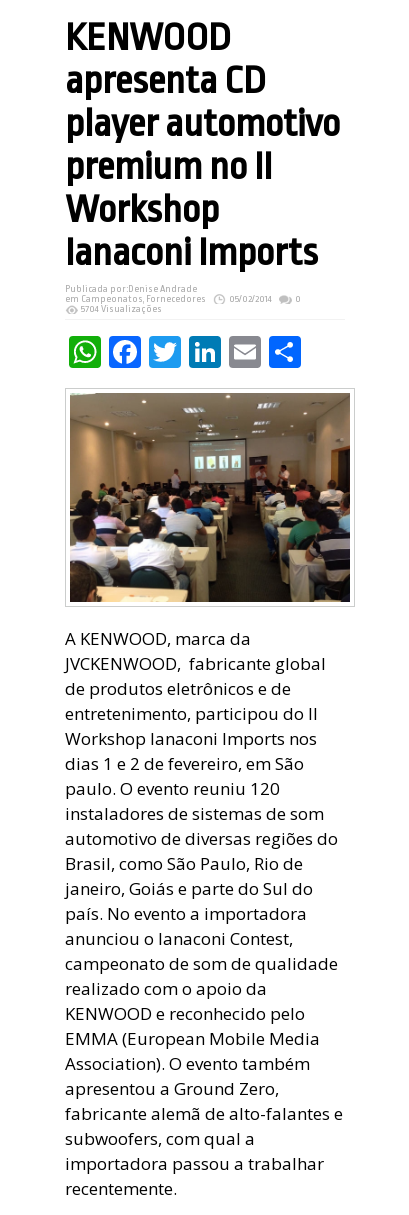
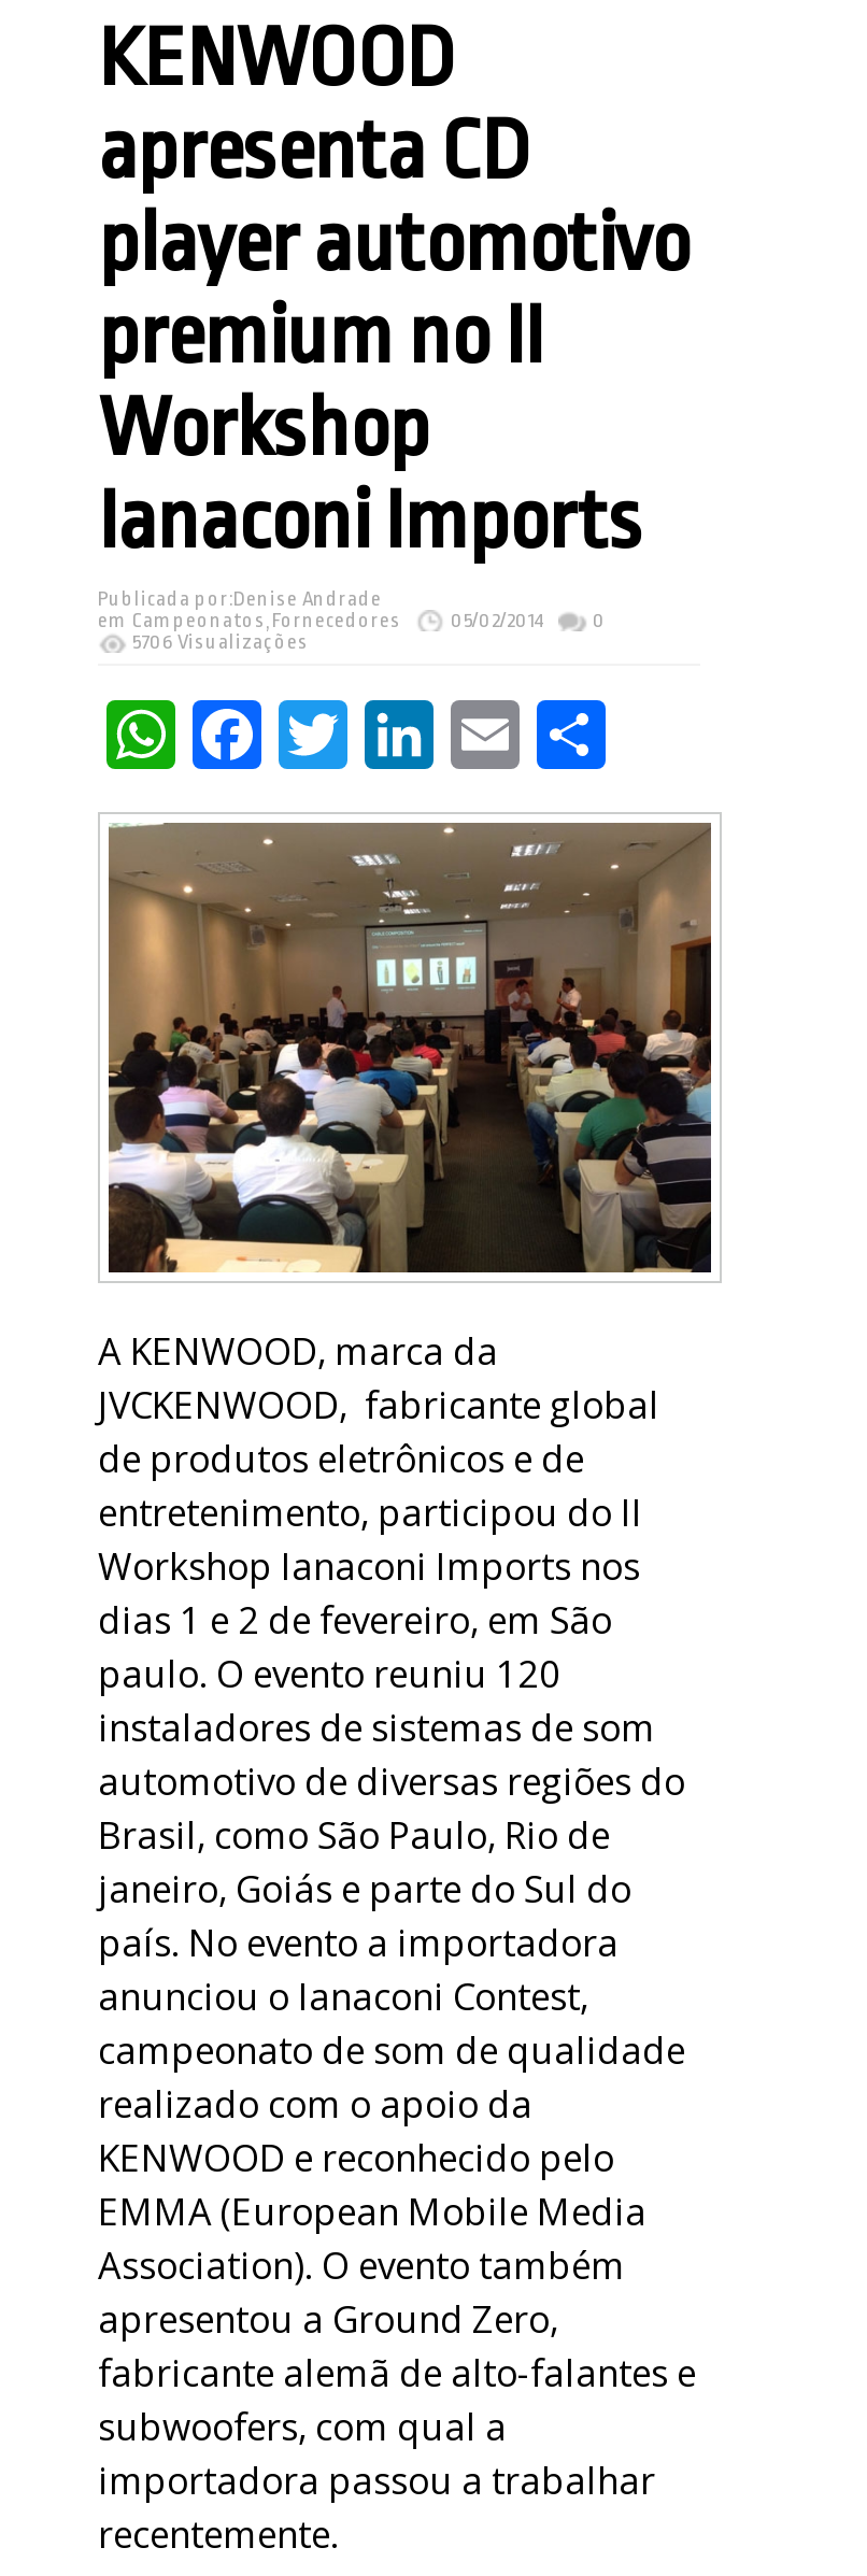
- 5704 Visualizações
+ 5706 Visualizações
